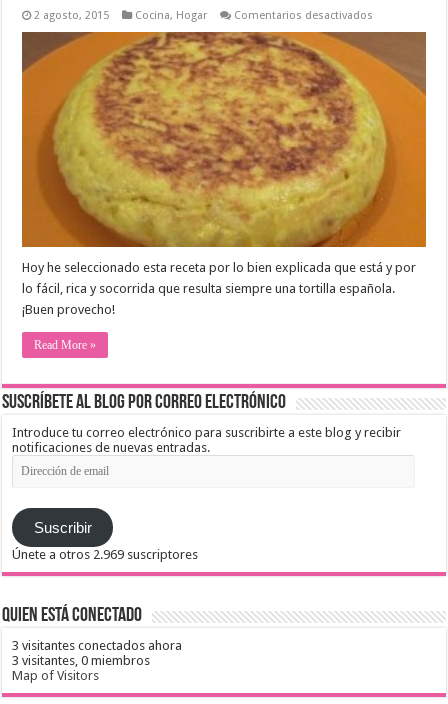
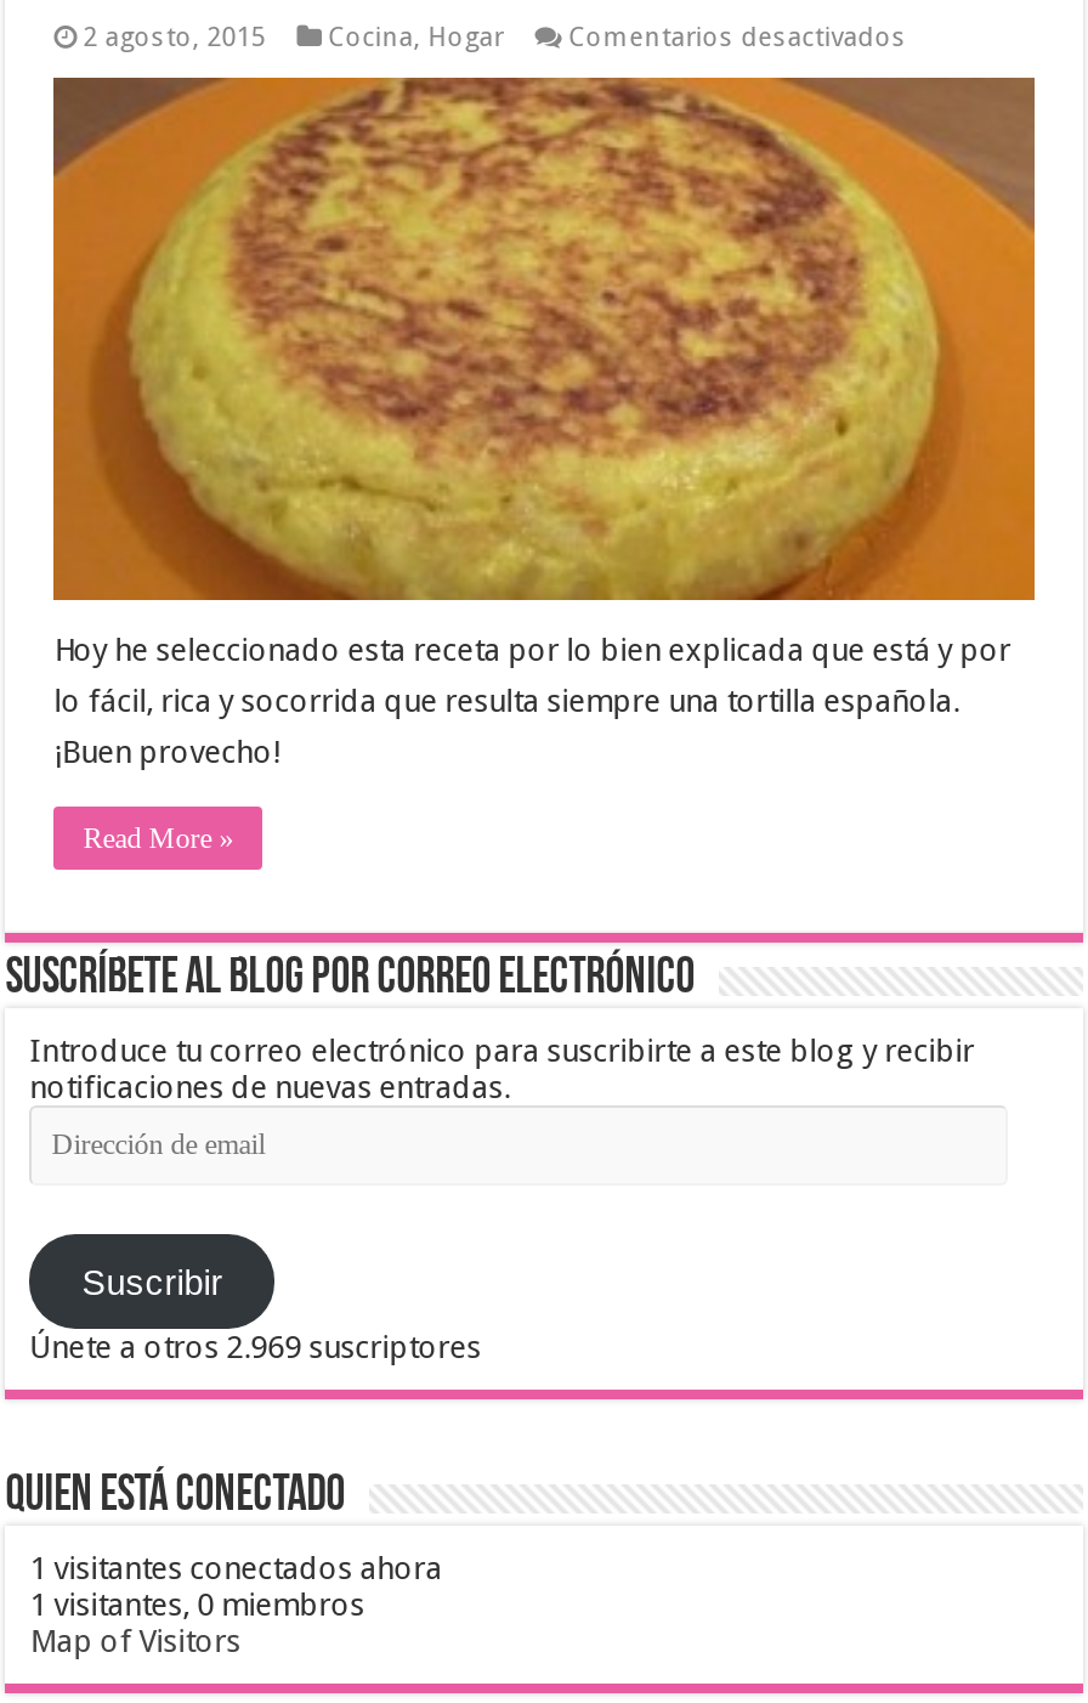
- 3 visitantes conectados ahora
+ 1 visitantes conectados ahora

- 3 visitantes, 0 miembros
+ 1 visitantes, 0 miembros
